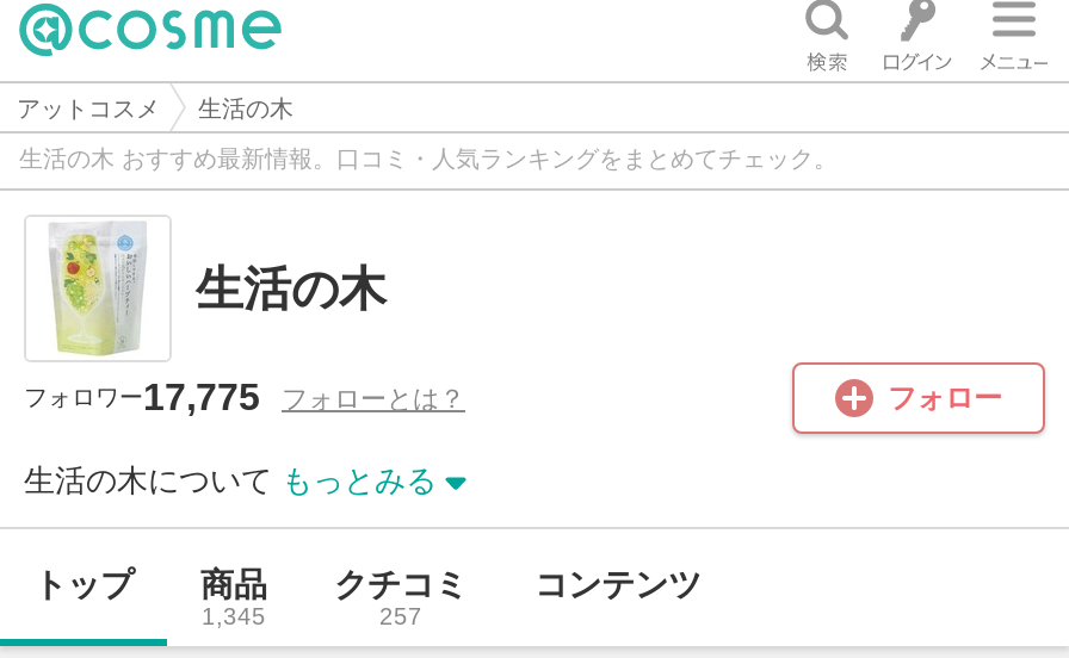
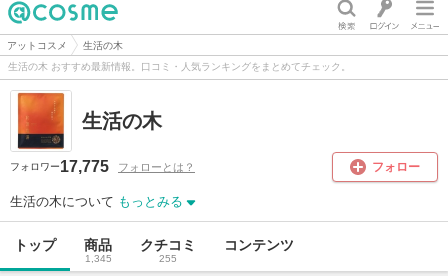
- [image]
+ [image]

- 257
+ 255
